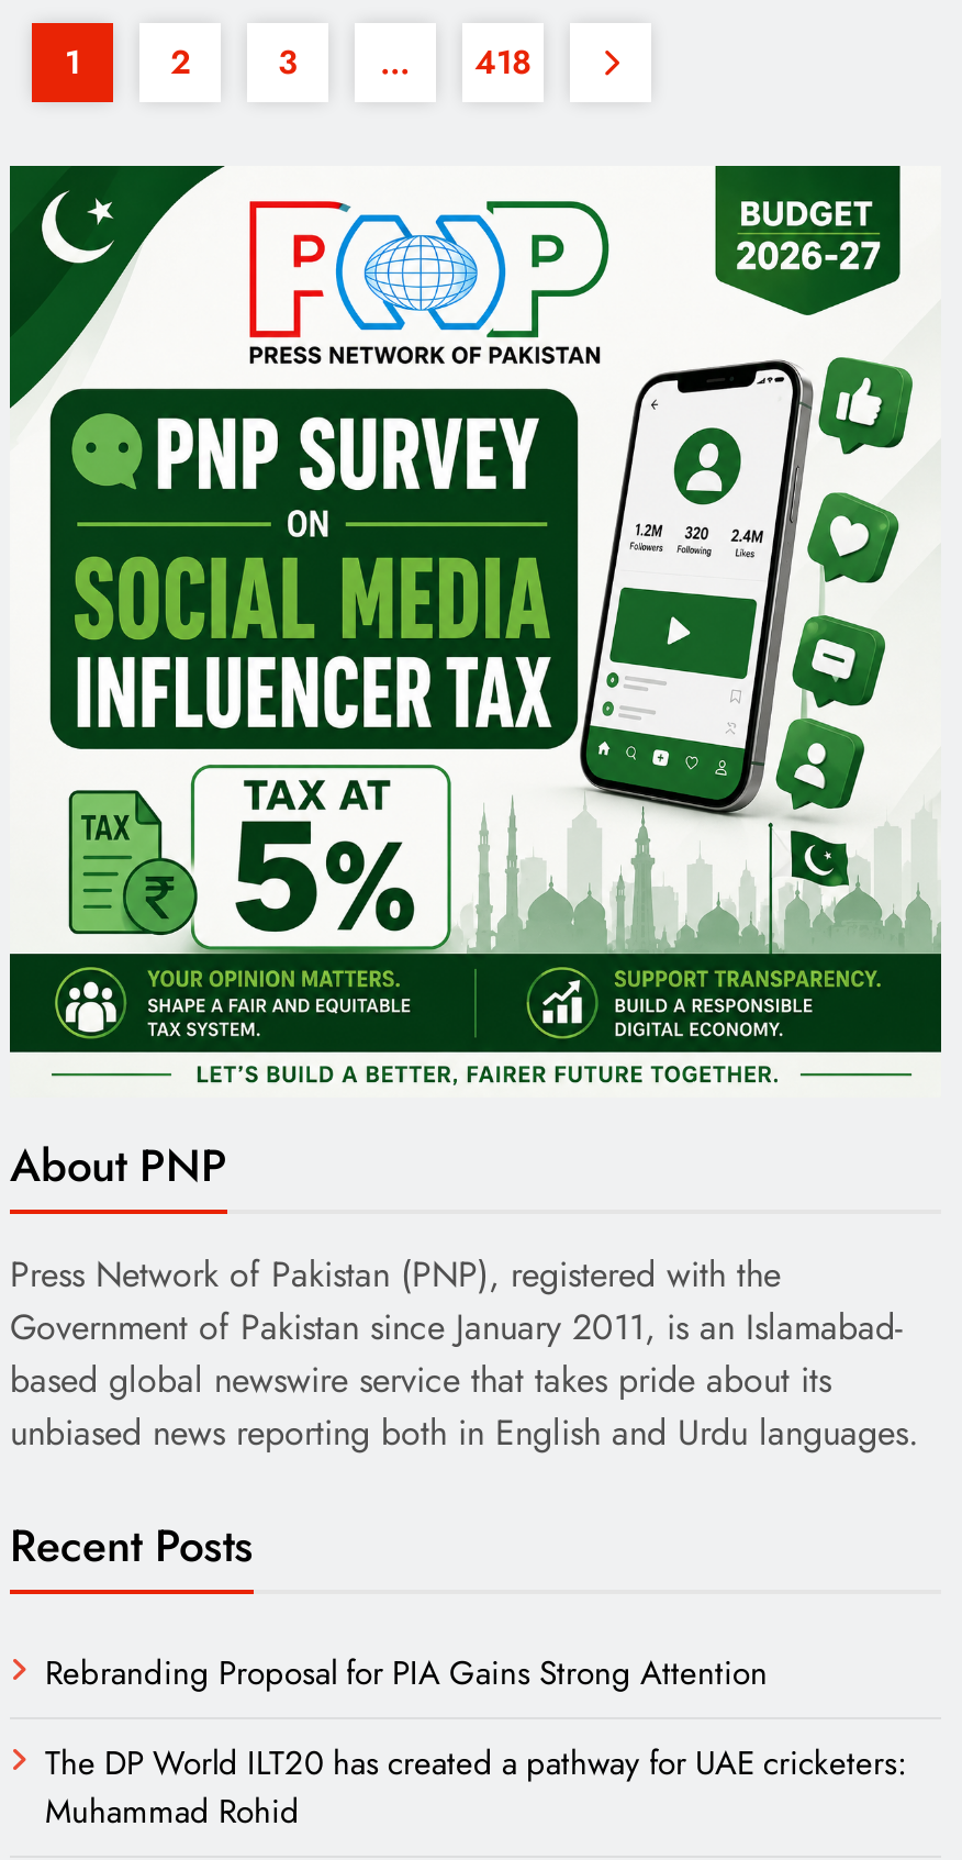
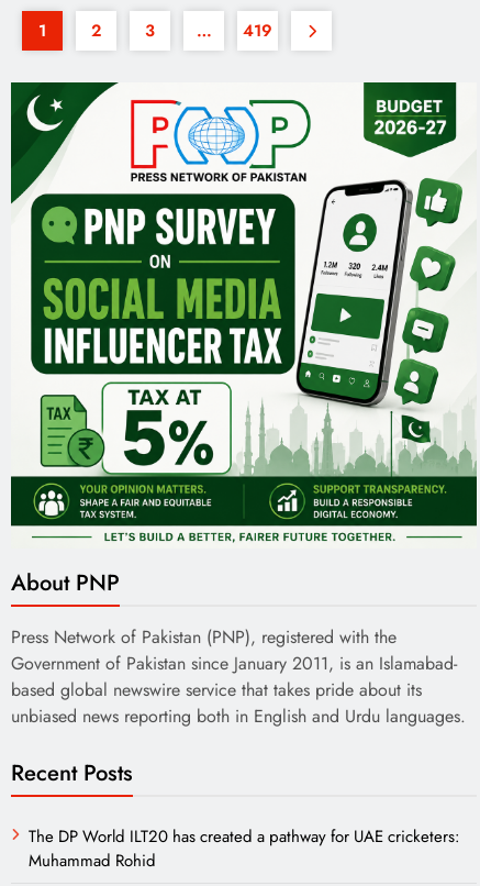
- 418
+ 419

- Rebranding Proposal for PIA Gains Strong Attention
